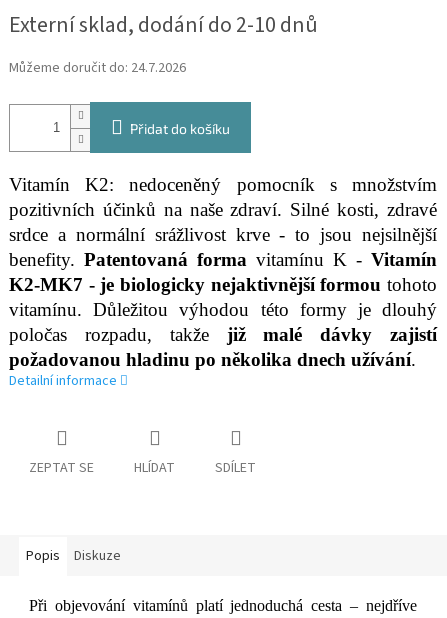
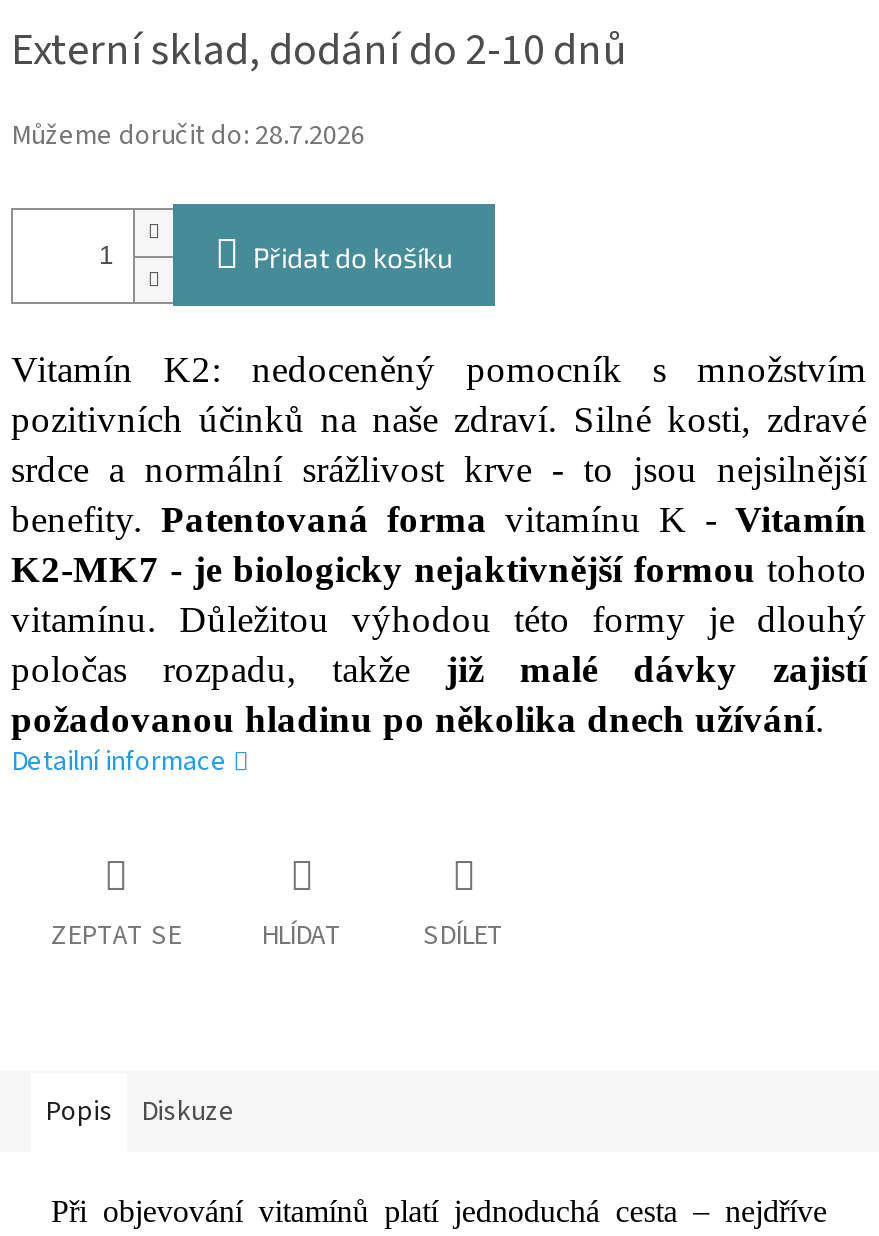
- Můžeme doručit do: 24.7.2026
+ Můžeme doručit do: 28.7.2026
